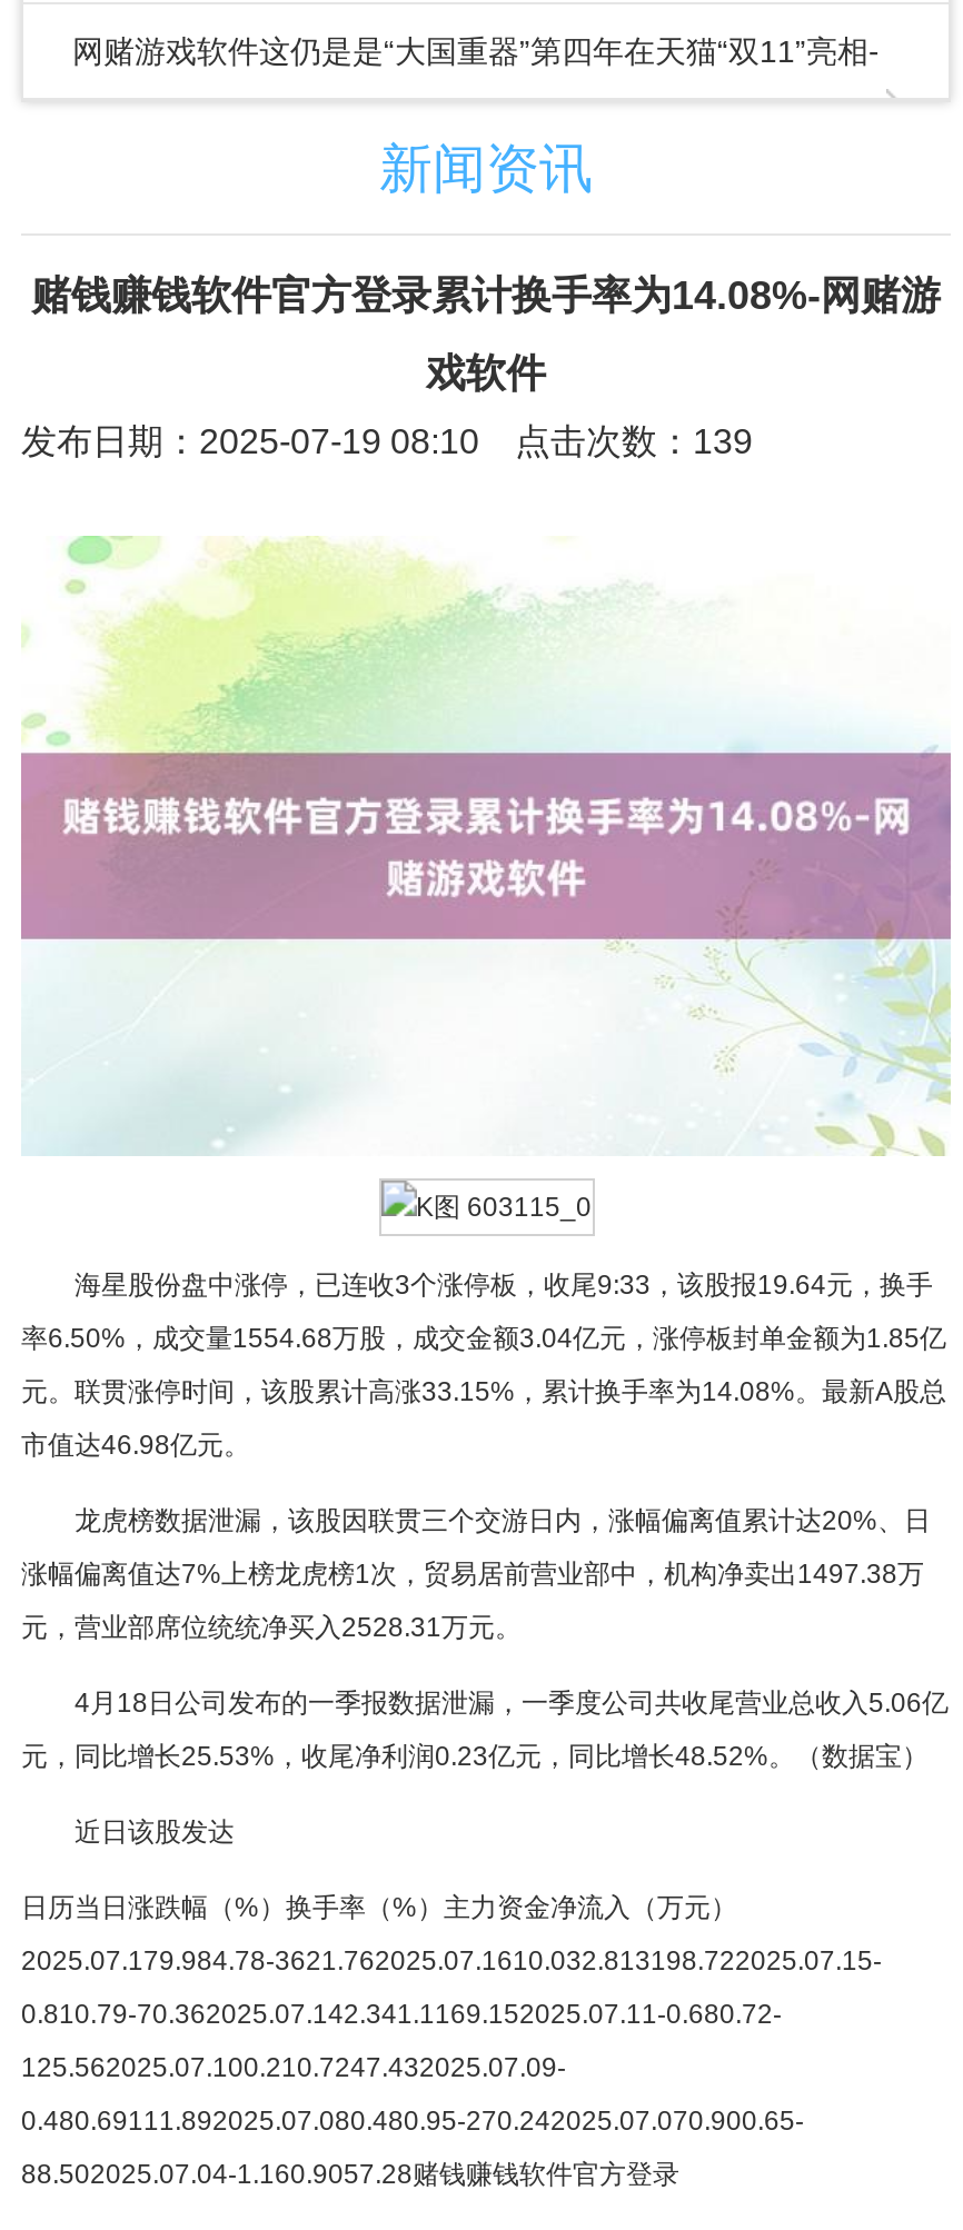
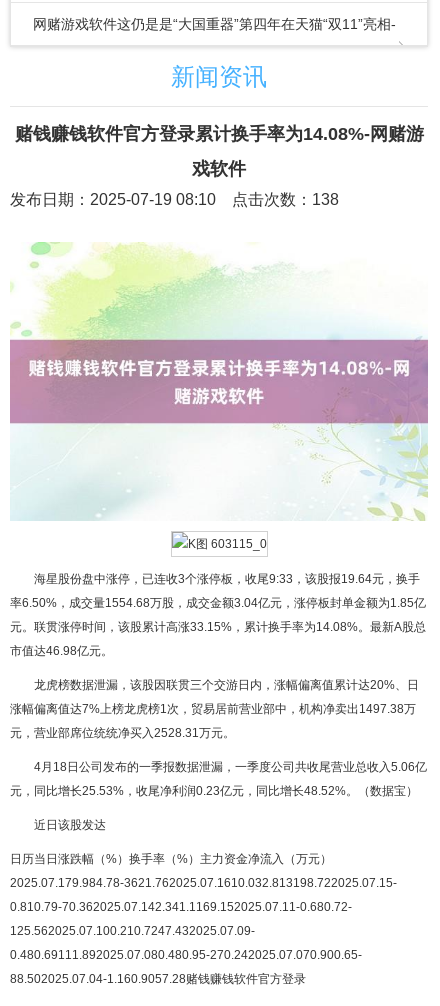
- 发布日期：2025-07-19 08:10 点击次数：139
+ 发布日期：2025-07-19 08:10 点击次数：138
